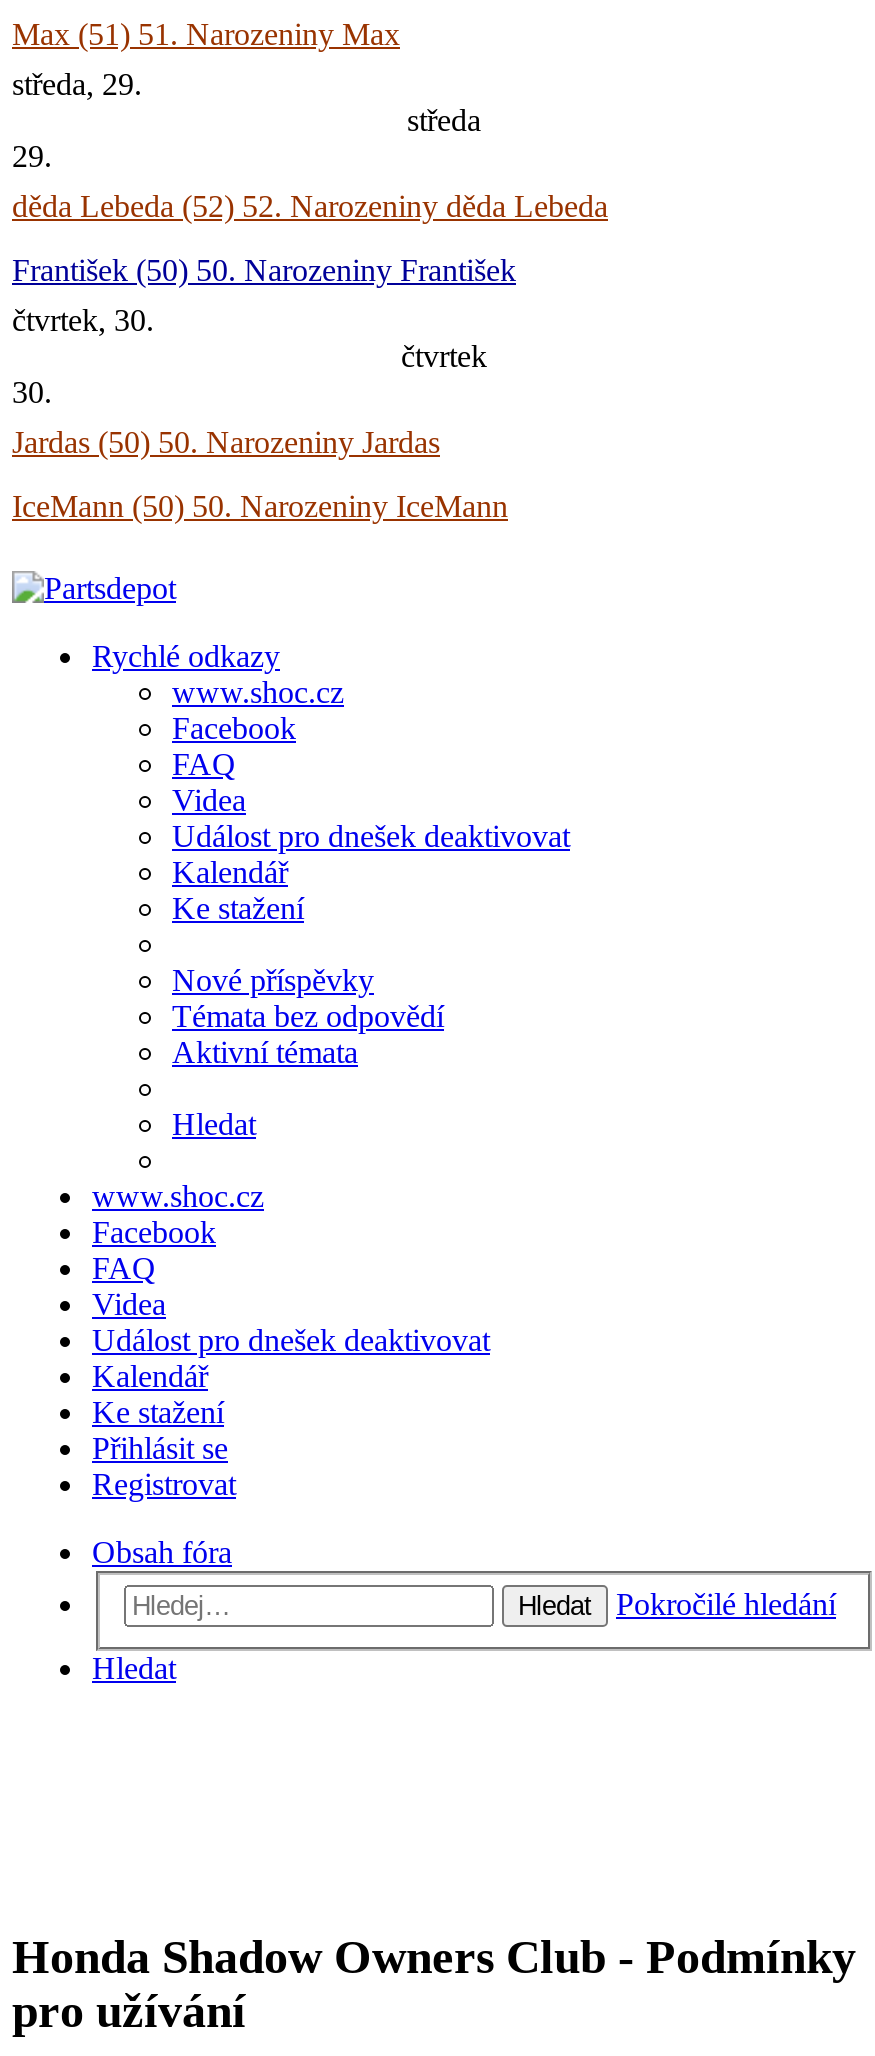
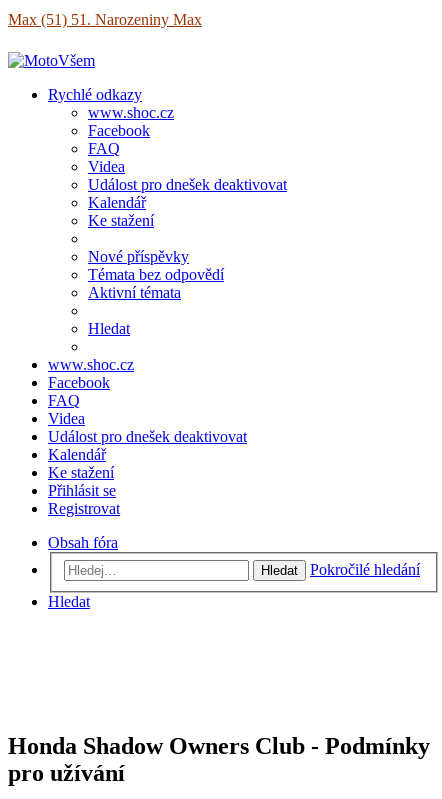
- středa, 29.
- středa
- 29.
- děda Lebeda (52) 52. Narozeniny děda Lebeda
- František (50) 50. Narozeniny František
- čtvrtek, 30.
- čtvrtek
- 30.
- Jardas (50) 50. Narozeniny Jardas
- IceMann (50) 50. Narozeniny IceMann
